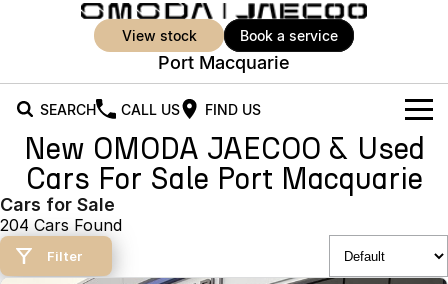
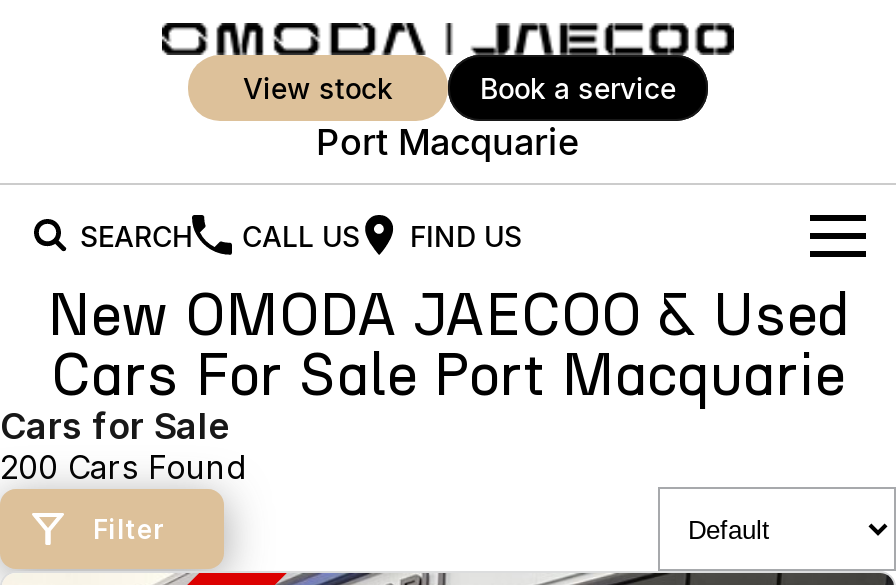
- 204 Cars Found
+ 200 Cars Found
